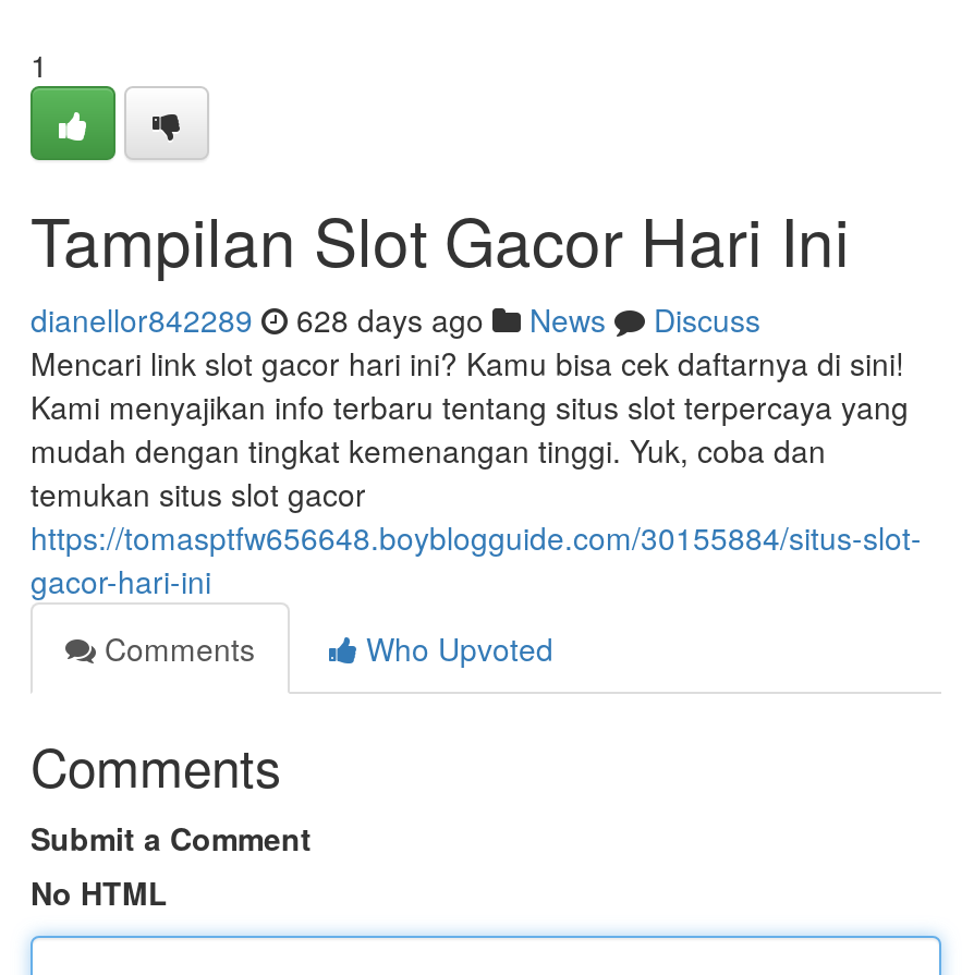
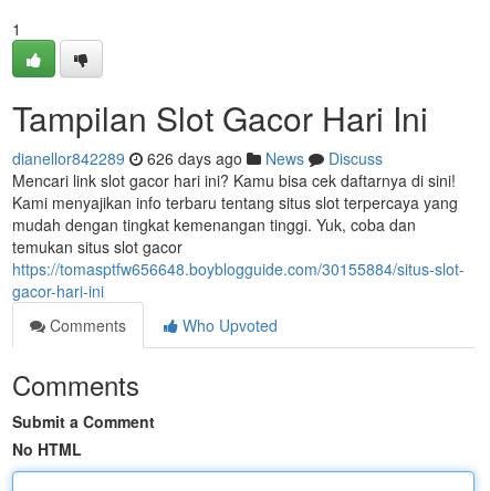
- dianellor842289 628 days ago News Discuss
+ dianellor842289 626 days ago News Discuss
